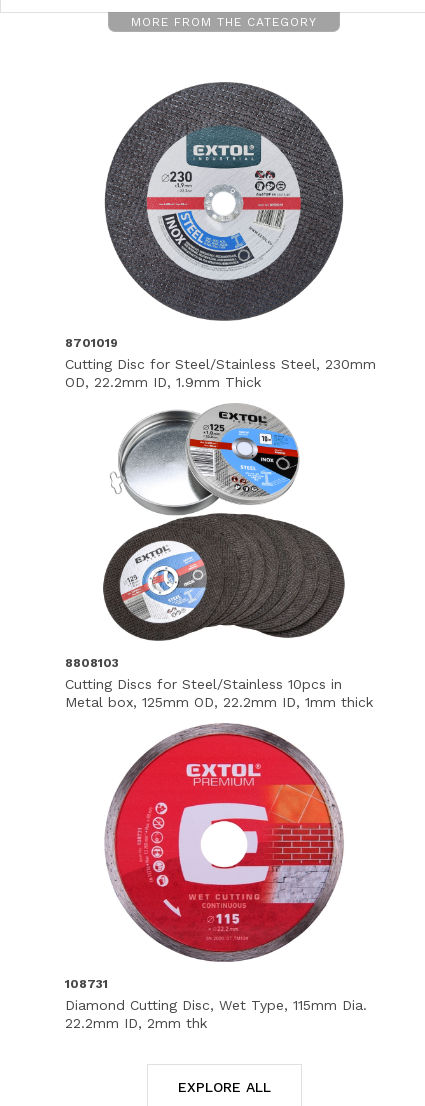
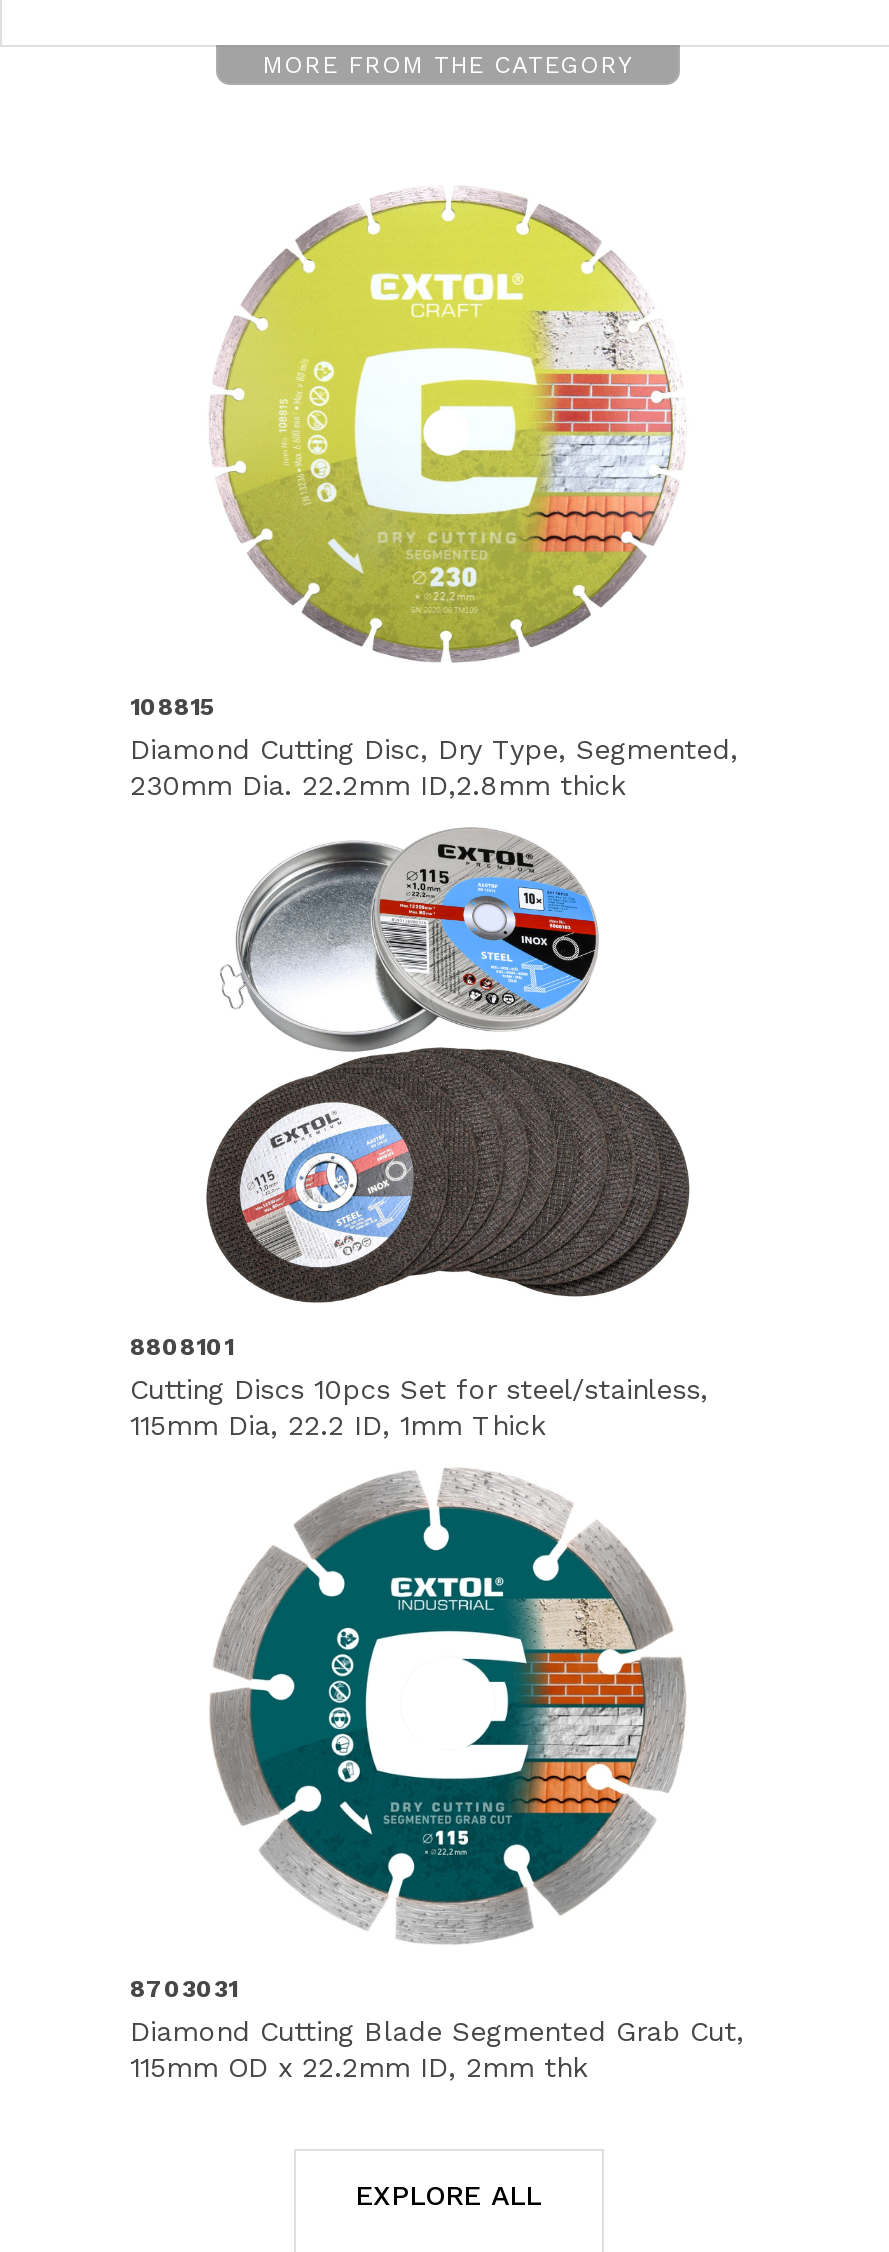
- [image]
- 8701019
- Cutting Disc for Steel/Stainless Steel, 230mm
- OD, 22.2mm ID, 1.9mm Thick
+ [image]
+ 108815
+ Diamond Cutting Disc, Dry Type, Segmented,
+ 230mm Dia. 22.2mm ID,2.8mm thick

- 8808103
- Cutting Discs for Steel/Stainless 10pcs in
- Metal box, 125mm OD, 22.2mm ID, 1mm thick
+ 8808101
+ Cutting Discs 10pcs Set for steel/stainless,
+ 115mm Dia, 22.2 ID, 1mm Thick

- [image]
- 108731
- Diamond Cutting Disc, Wet Type, 115mm Dia.
- 22.2mm ID, 2mm thk
+ [image]
+ 8703031
+ Diamond Cutting Blade Segmented Grab Cut,
+ 115mm OD x 22.2mm ID, 2mm thk
